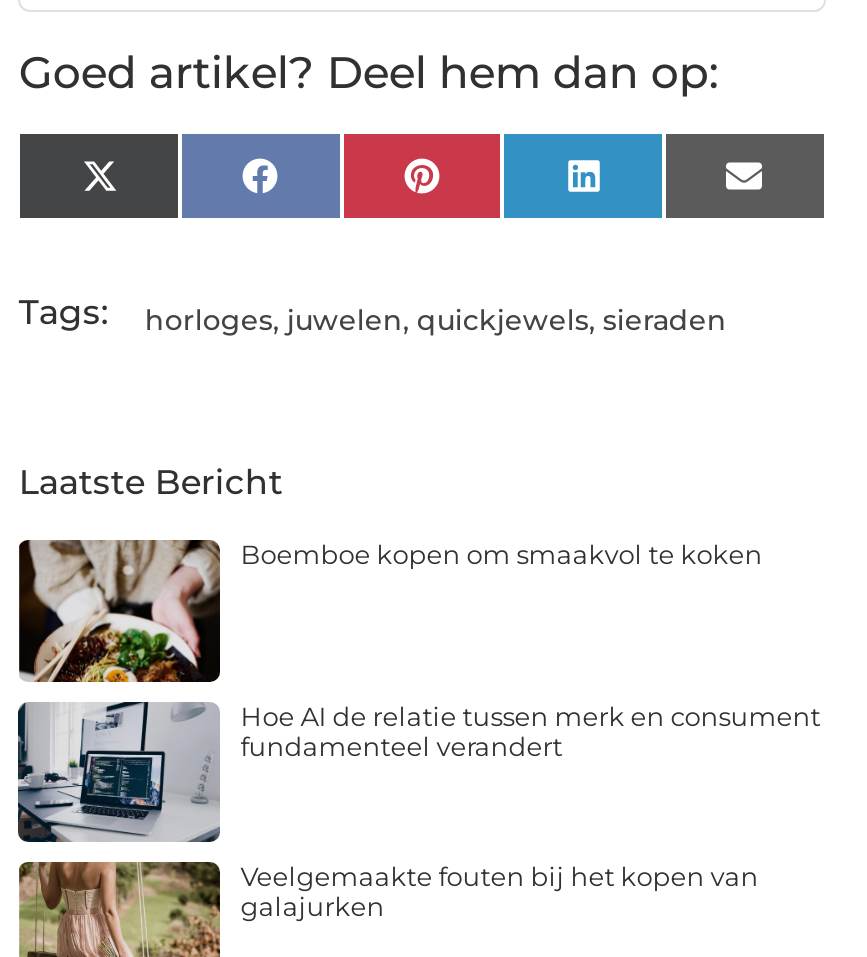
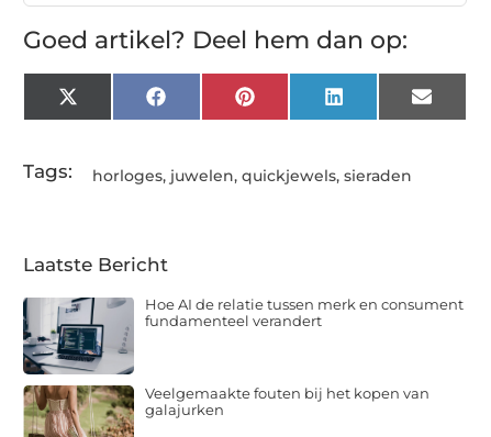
- [image]
- Boemboe kopen om smaakvol te koken
